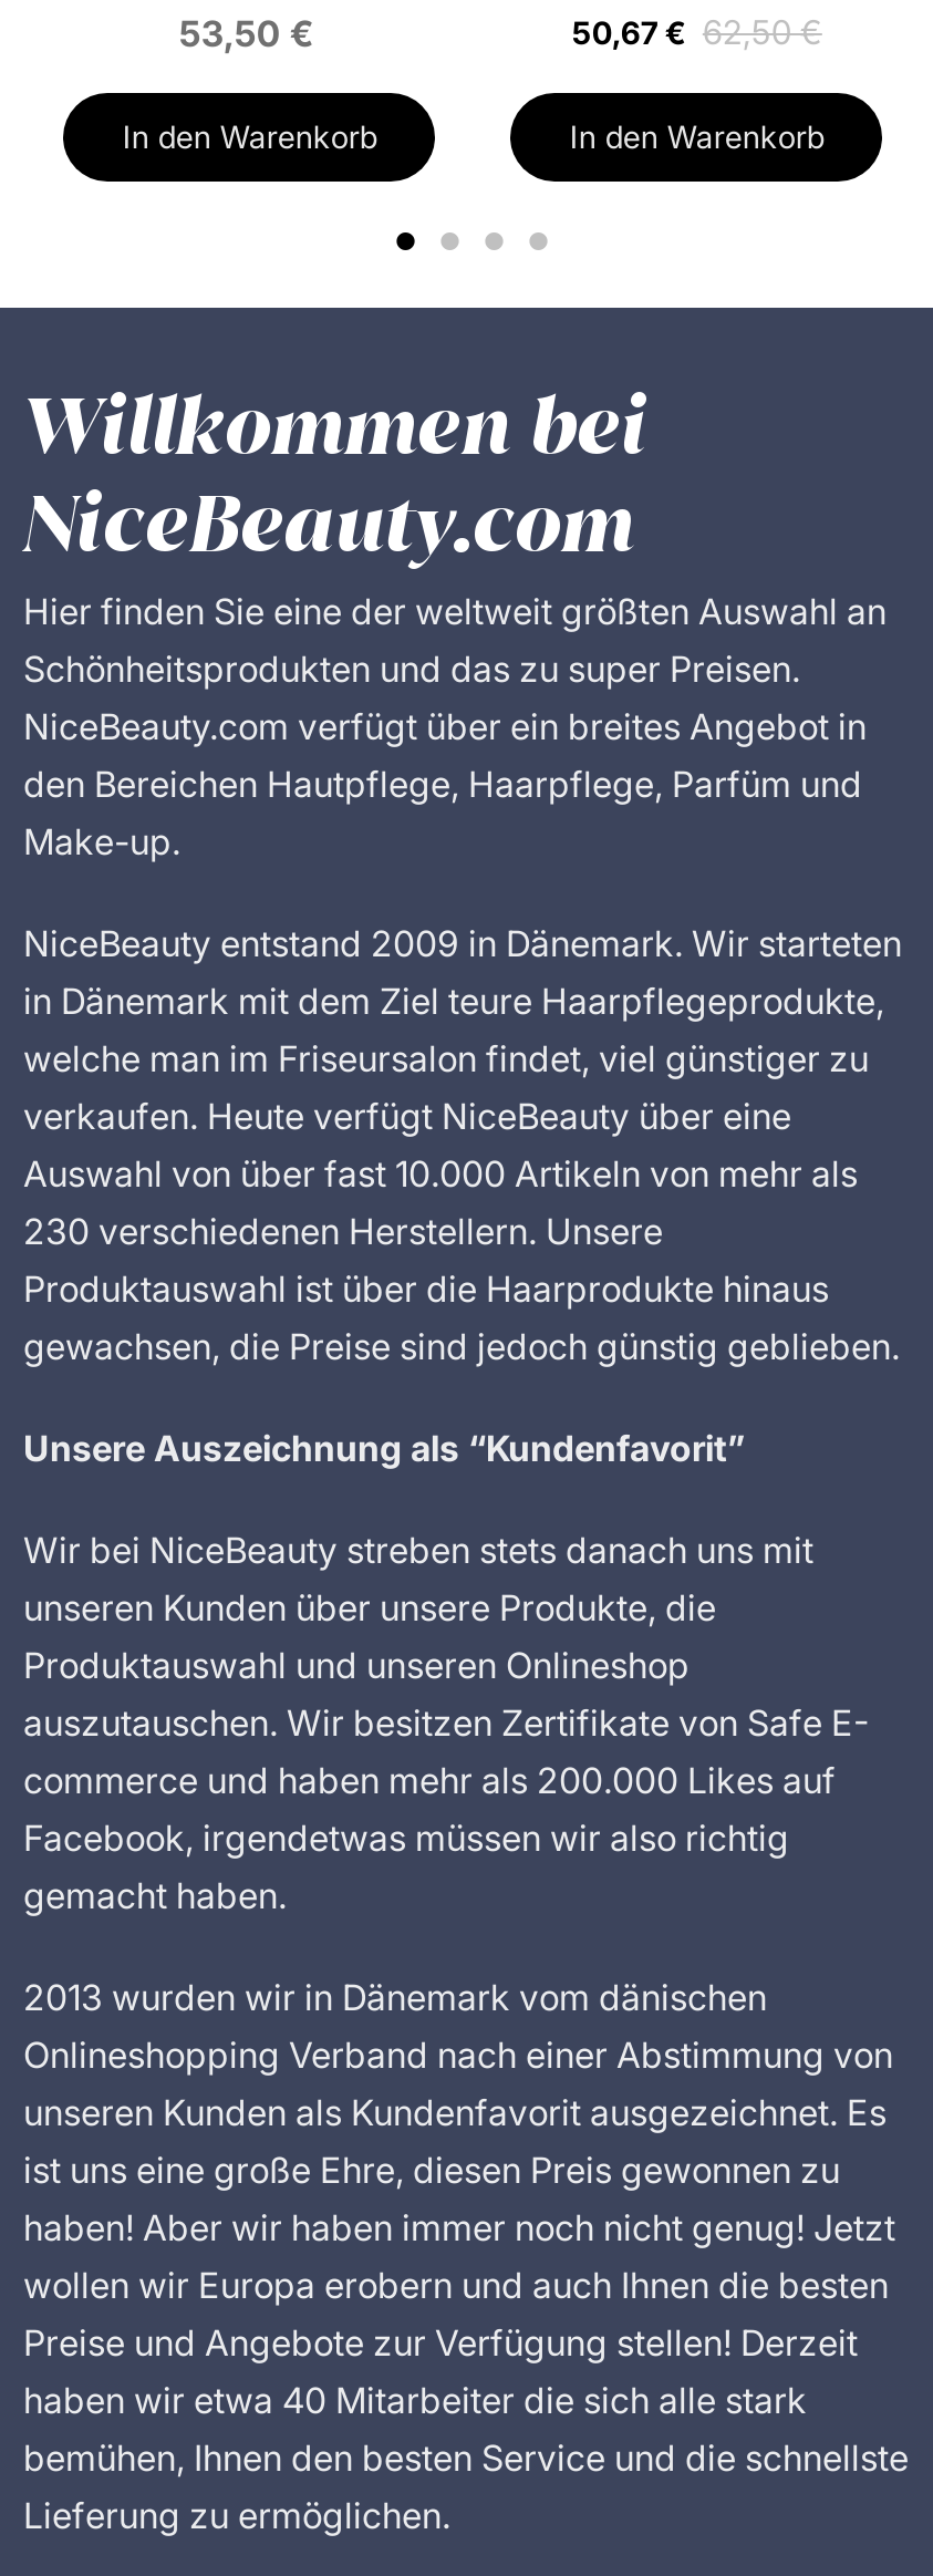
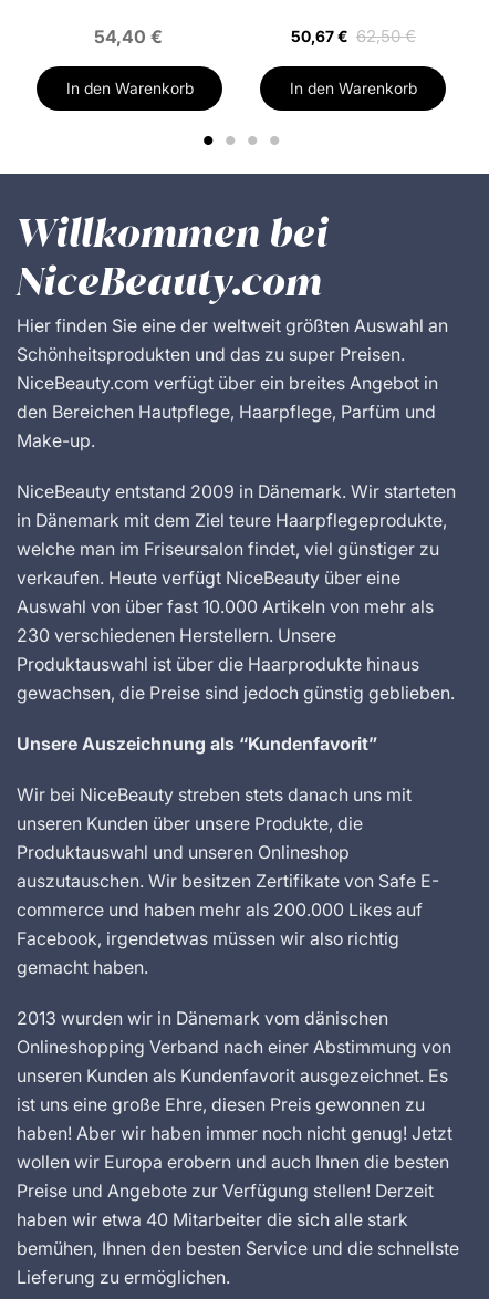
- 53,50 €
+ 54,40 €
